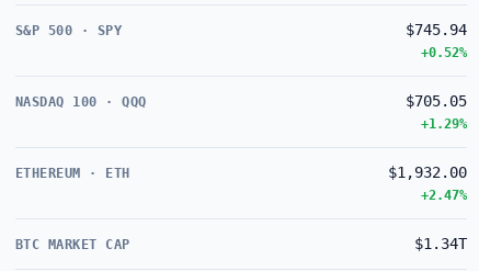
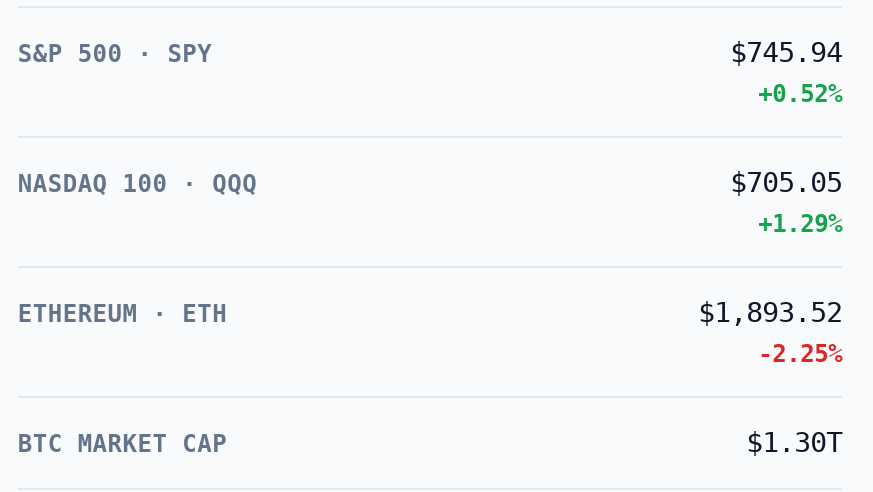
- $1,932.00
+ $1,893.52

- +2.47%
+ -2.25%

- $1.34T
+ $1.30T
